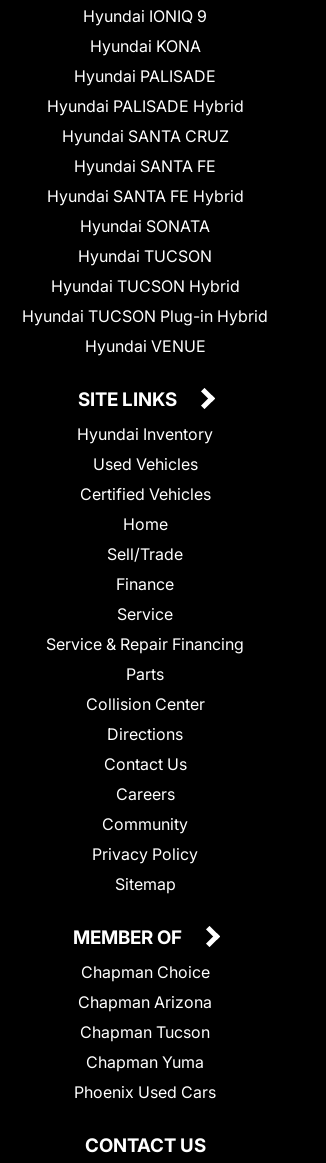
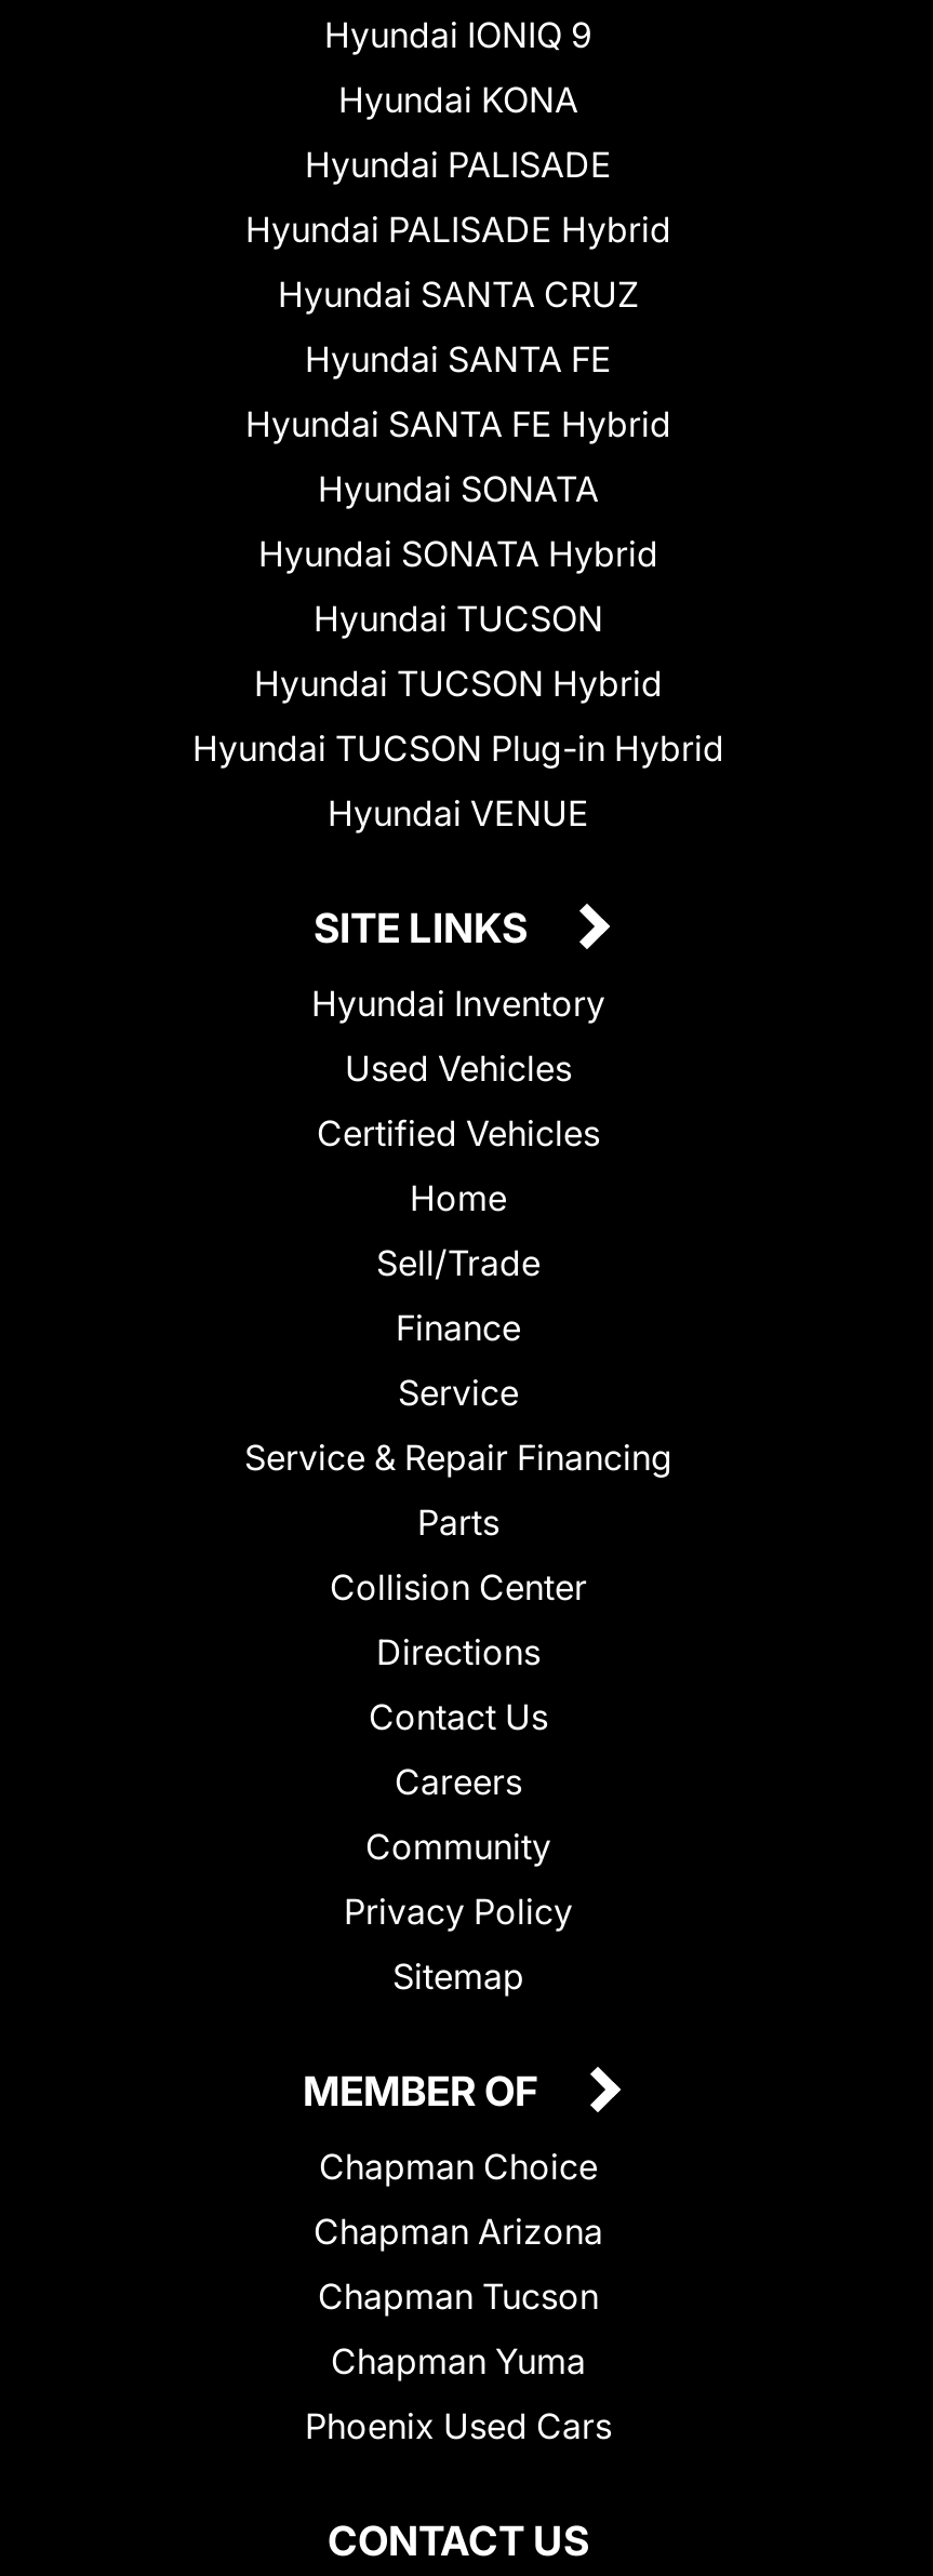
+ Hyundai SONATA Hybrid
